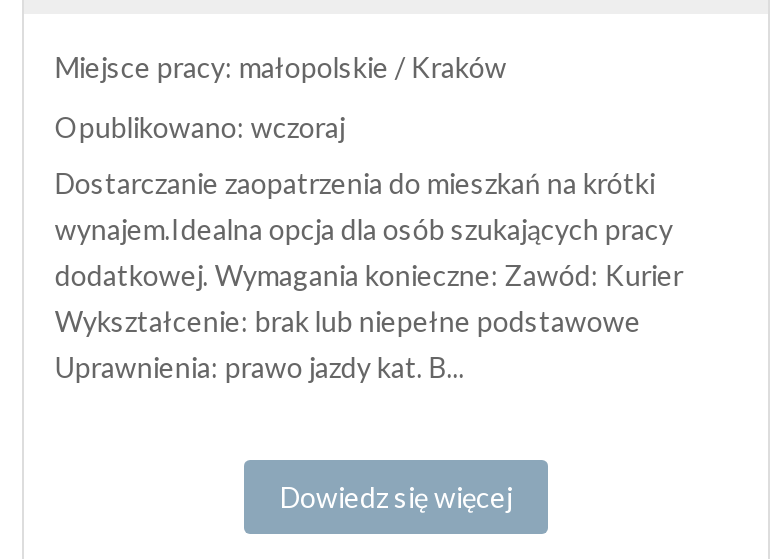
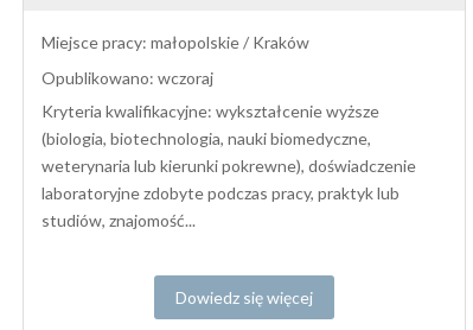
- Dostarczanie zaopatrzenia do mieszkań na krótki
- wynajem.Idealna opcja dla osób szukających pracy
- dodatkowej. Wymagania konieczne: Zawód: Kurier
- Wykształcenie: brak lub niepełne podstawowe
- Uprawnienia: prawo jazdy kat. B...
+ Kryteria kwalifikacyjne: wykształcenie wyższe
+ (biologia, biotechnologia, nauki biomedyczne,
+ weterynaria lub kierunki pokrewne), doświadczenie
+ laboratoryjne zdobyte podczas pracy, praktyk lub
+ studiów, znajomość...
